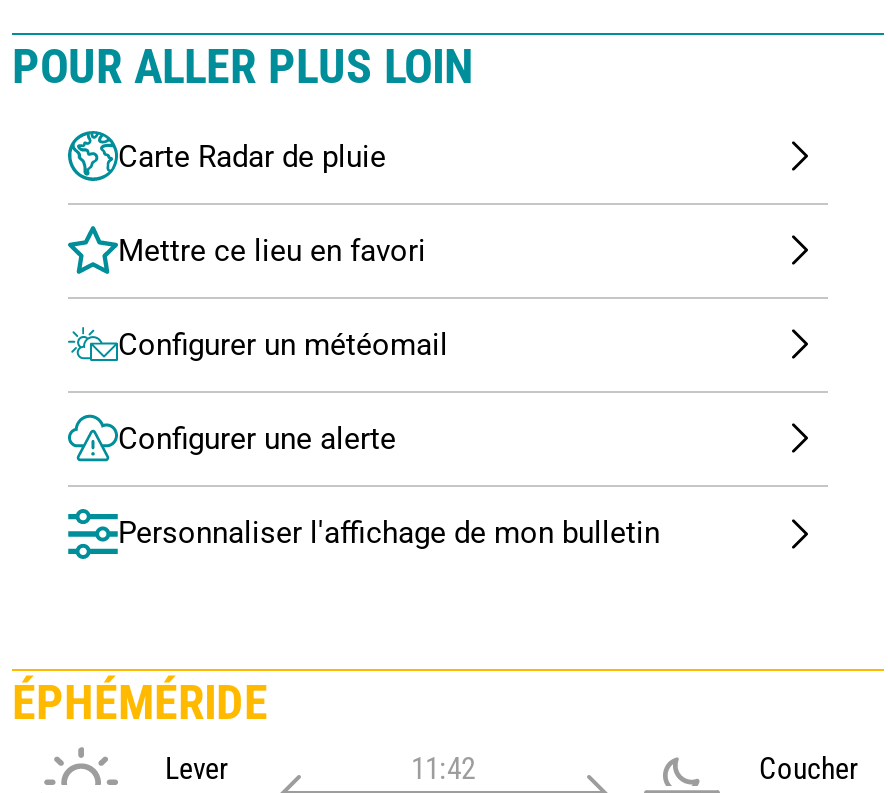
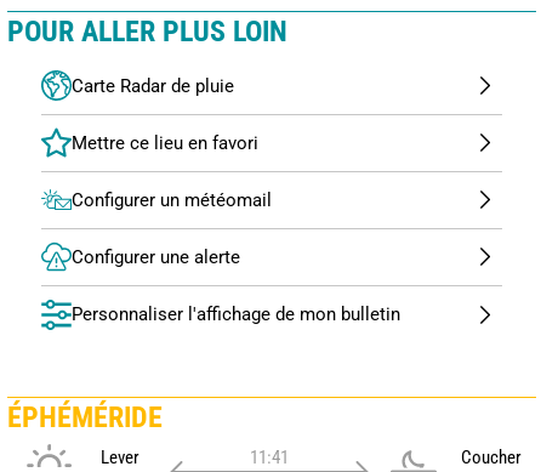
- 11:42
+ 11:41
